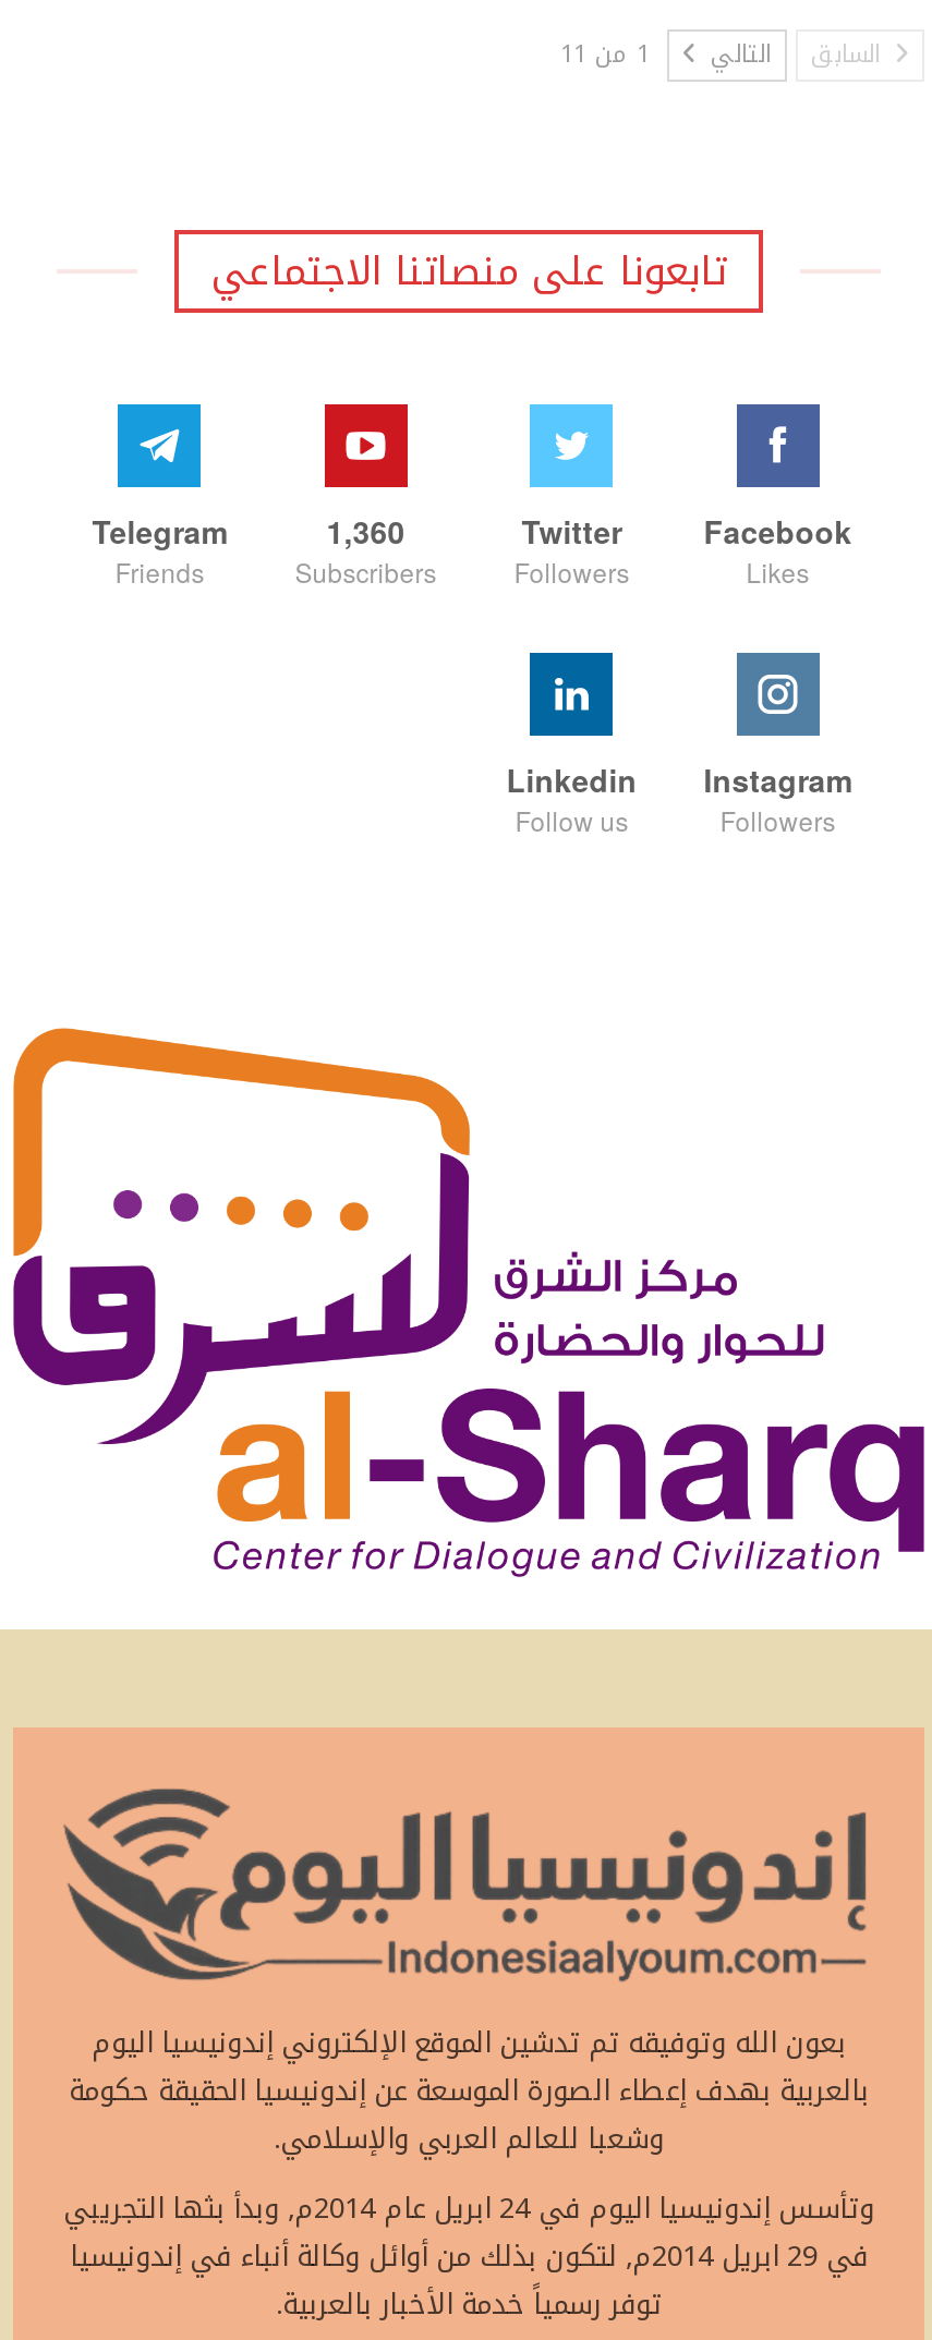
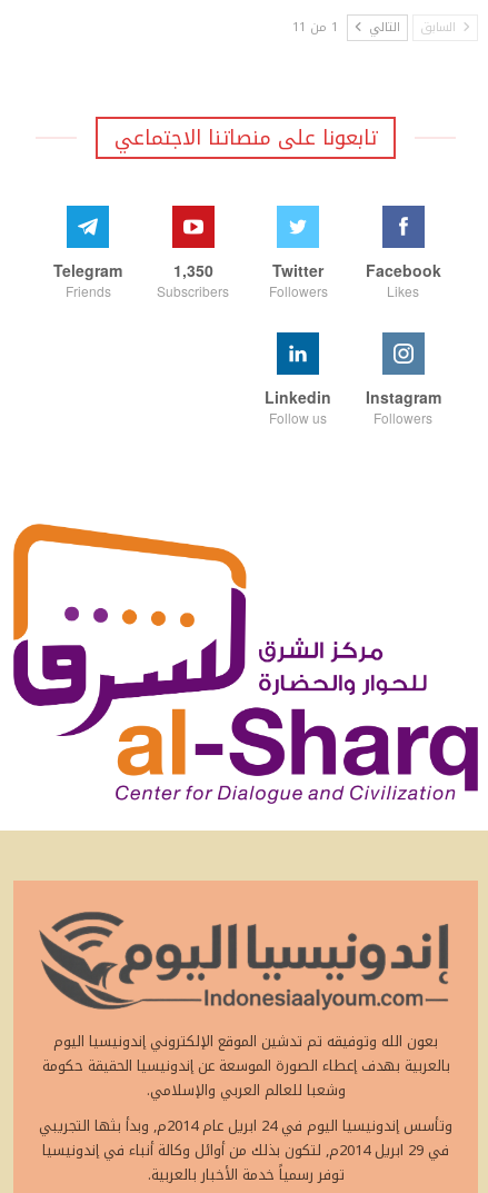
- 1,360
+ 1,350
